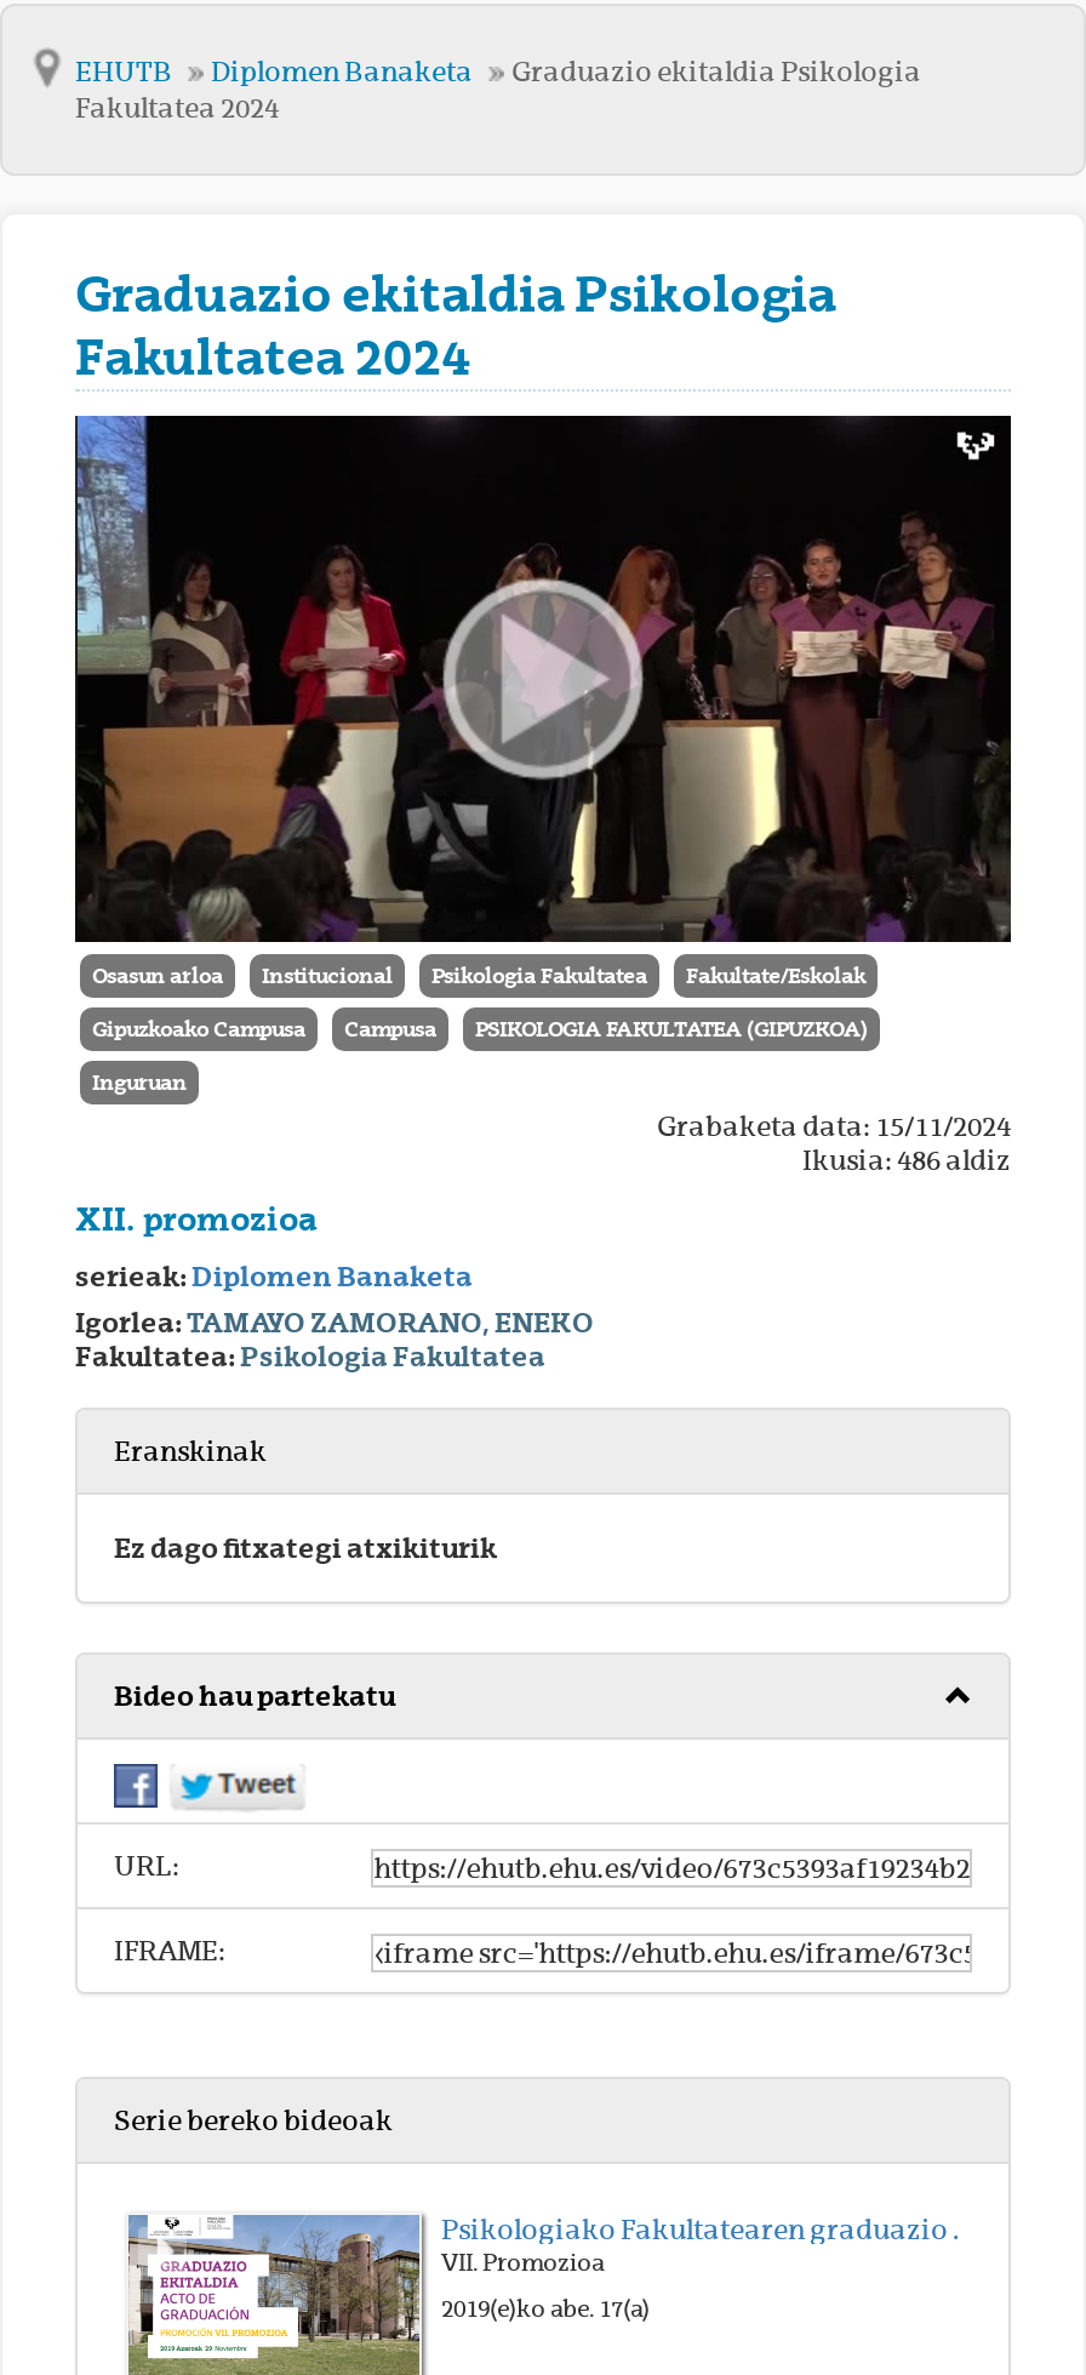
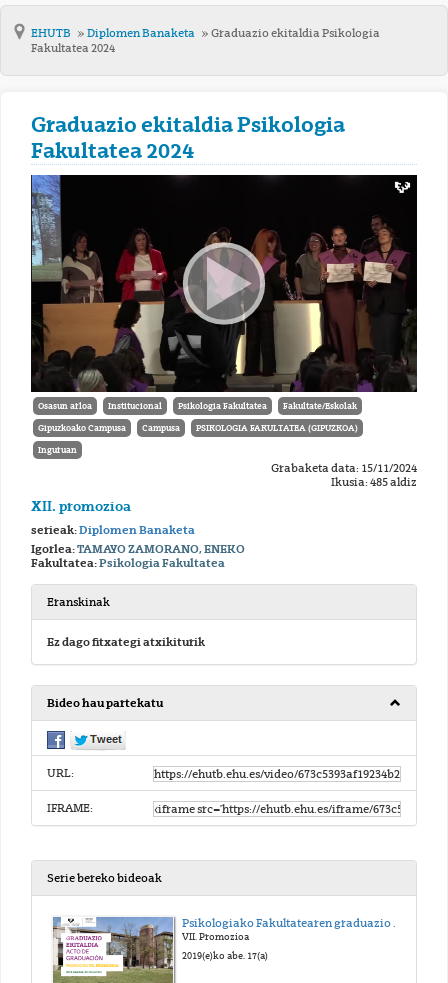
- Ikusia: 486 aldiz
+ Ikusia: 485 aldiz
